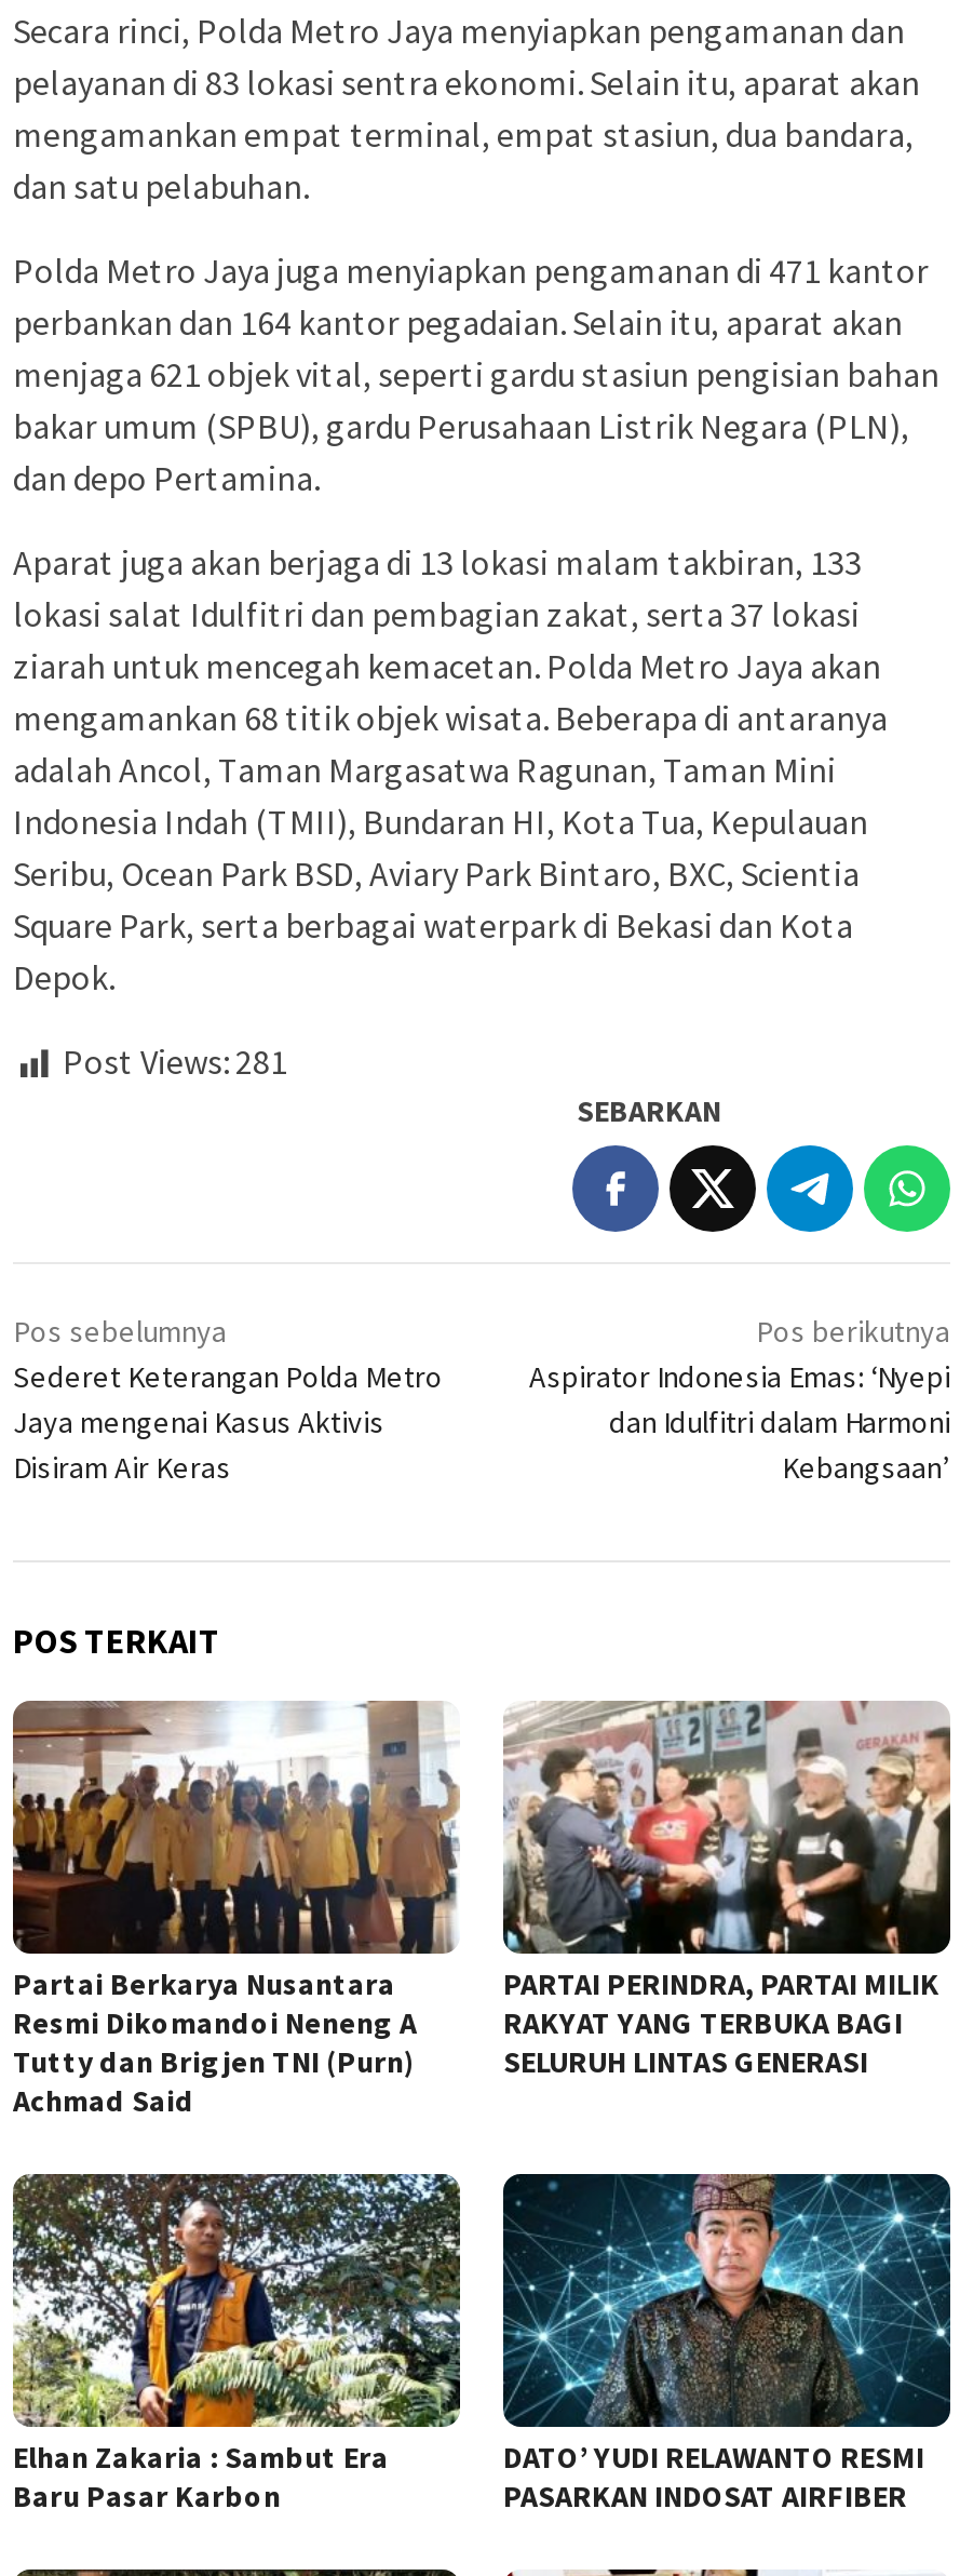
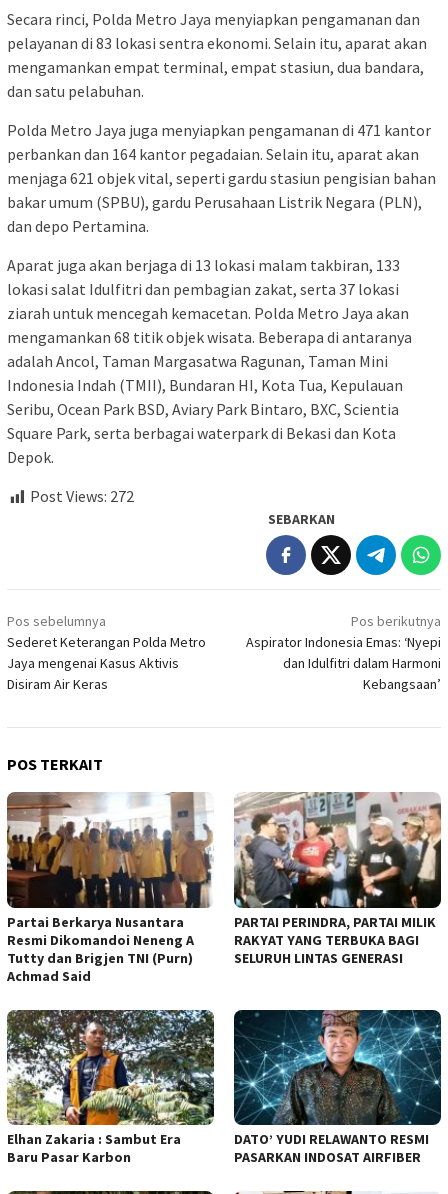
- Post Views: 281
+ Post Views: 272
